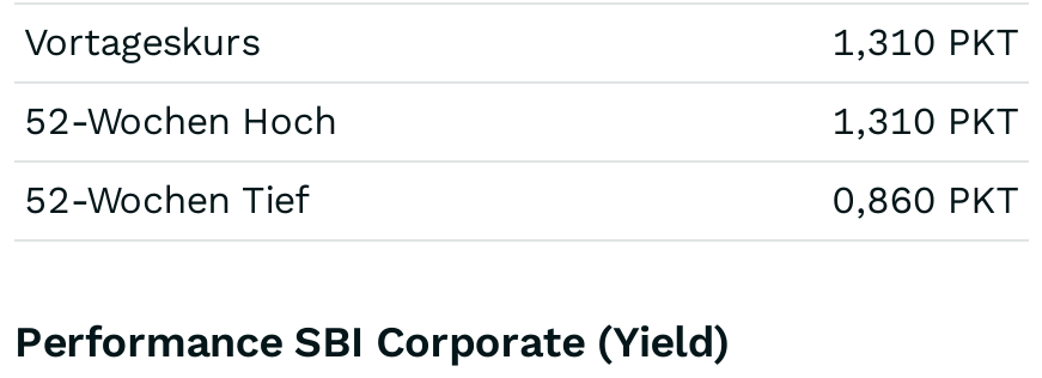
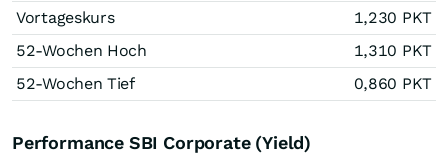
- 1,310 PKT
+ 1,230 PKT
